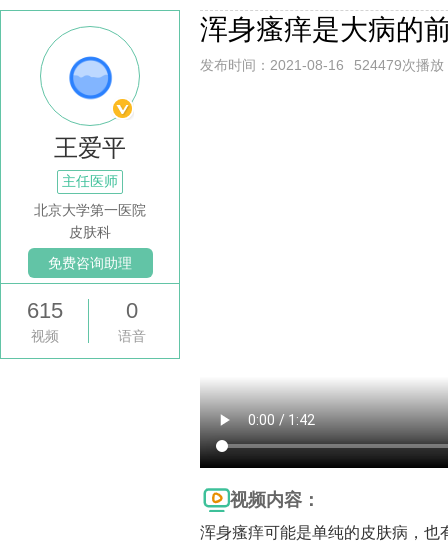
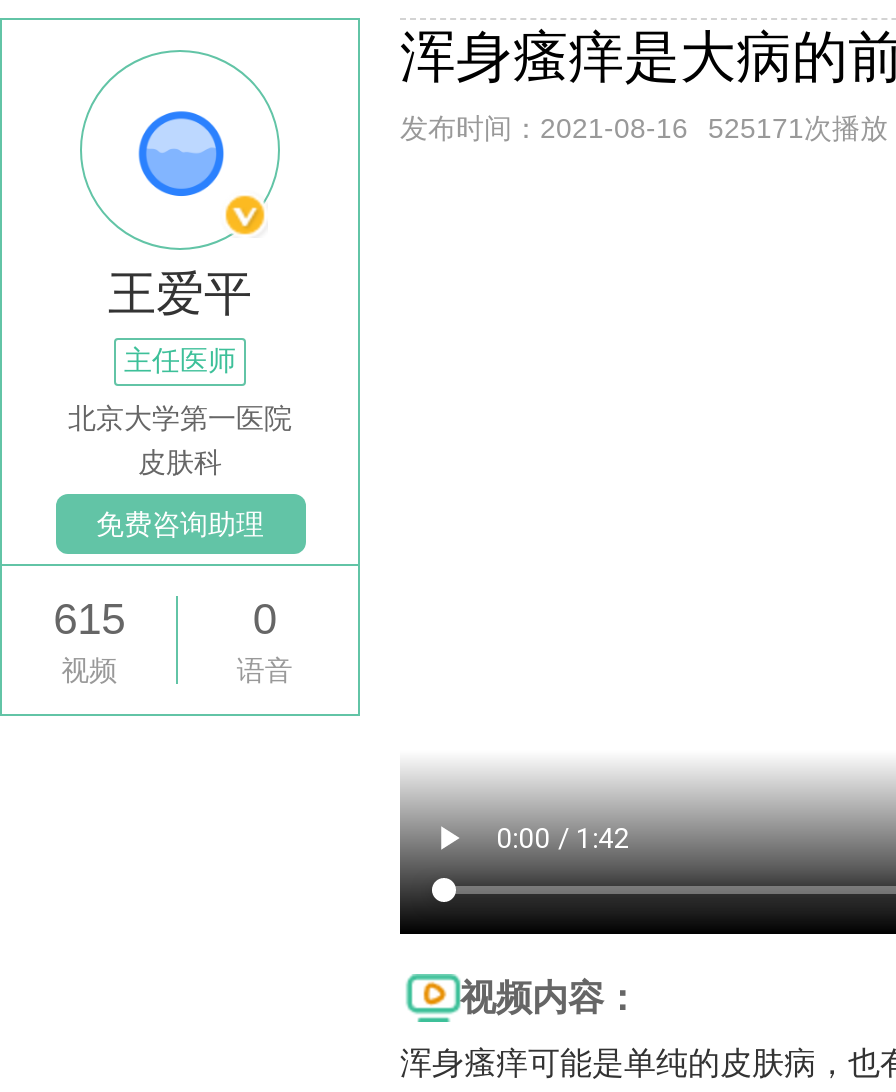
- 发布时间：2021-08-16 524479次播放
+ 发布时间：2021-08-16 525171次播放
